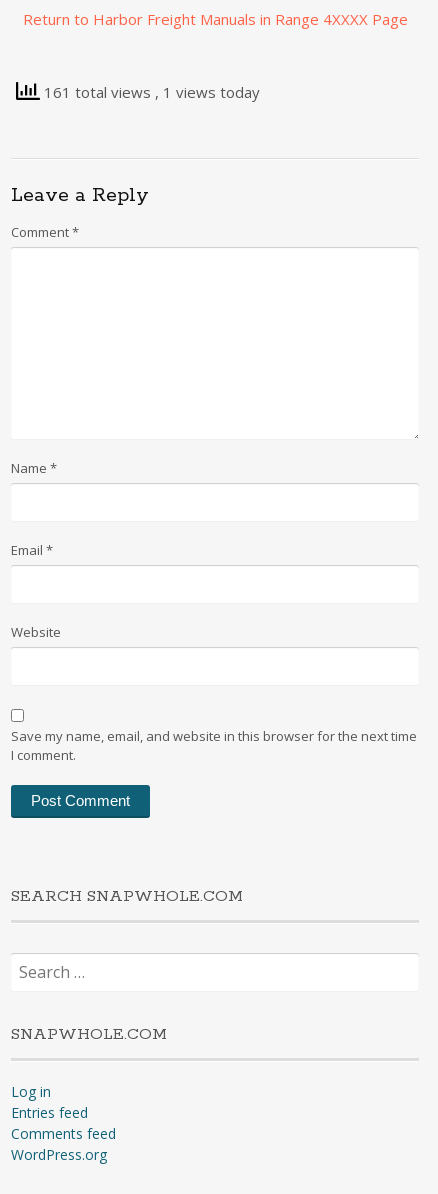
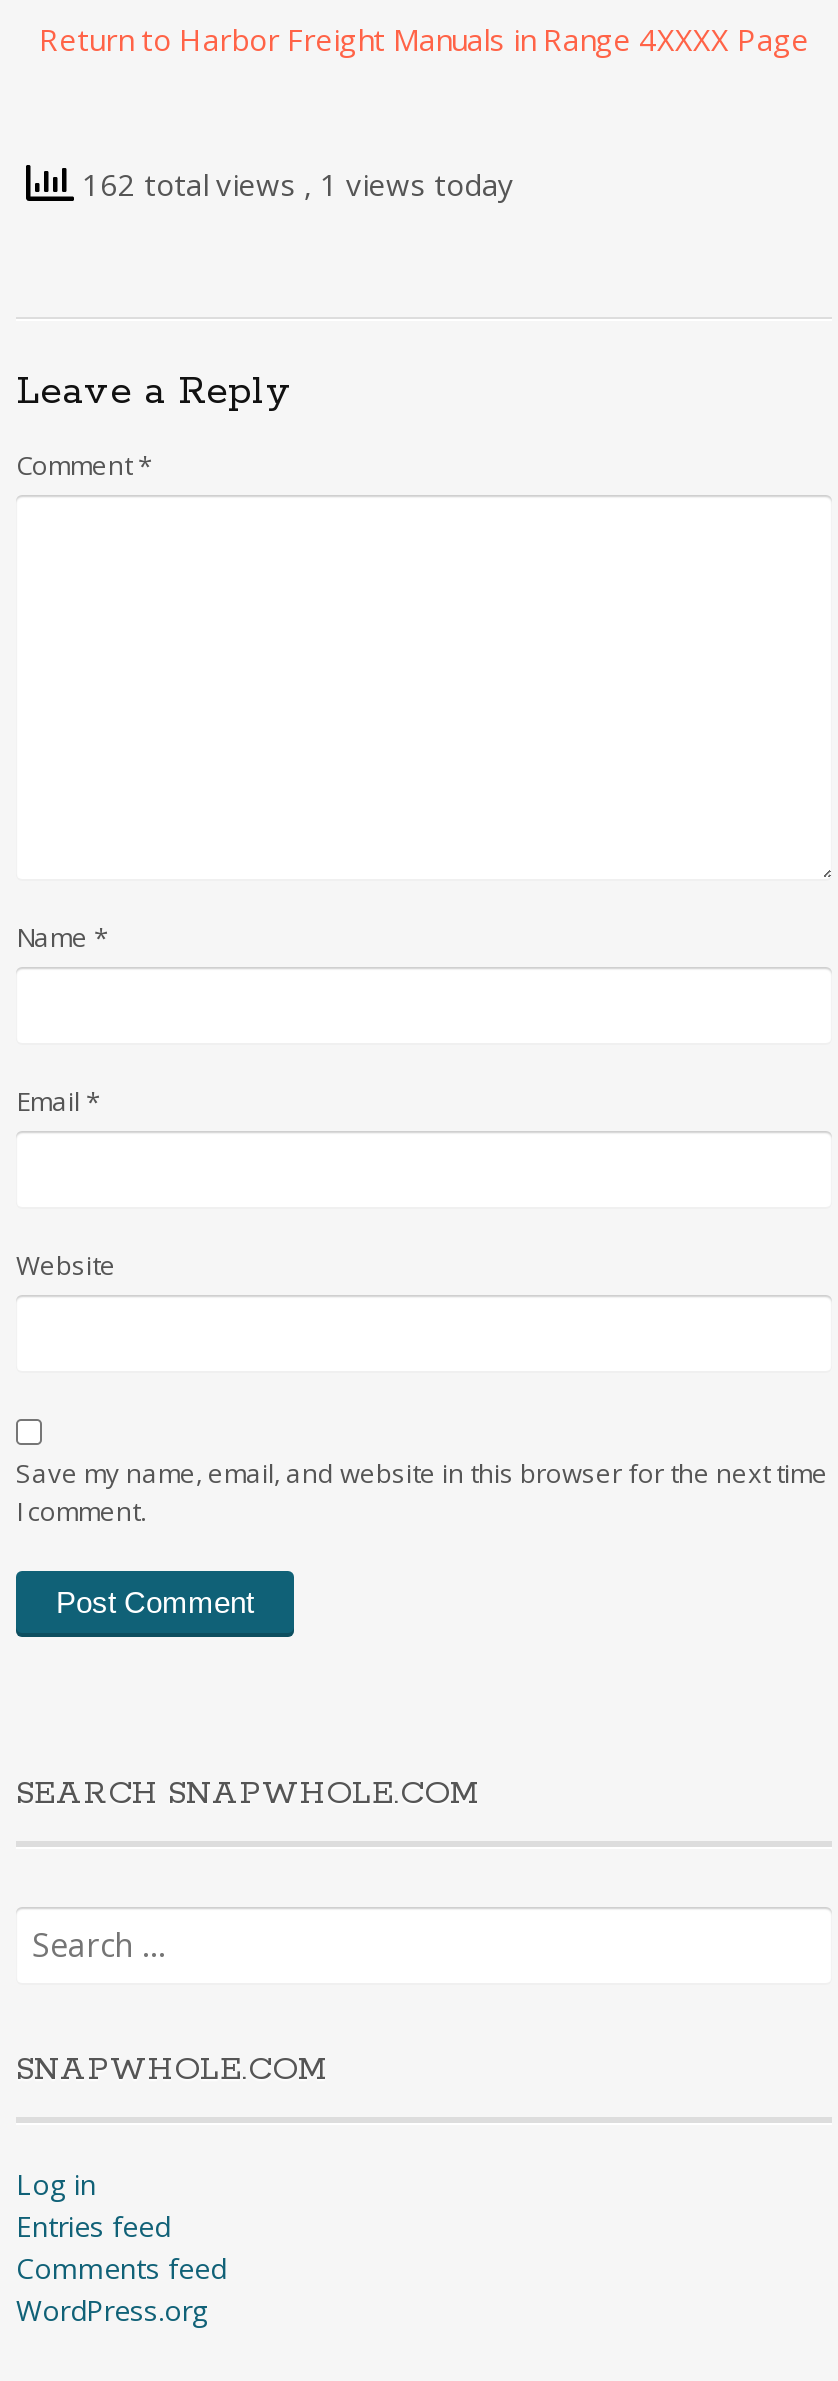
- 161 total views, 1 views today
+ 162 total views, 1 views today
